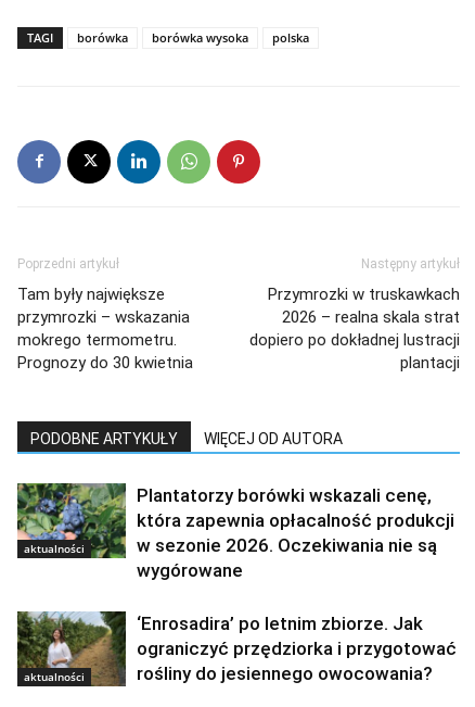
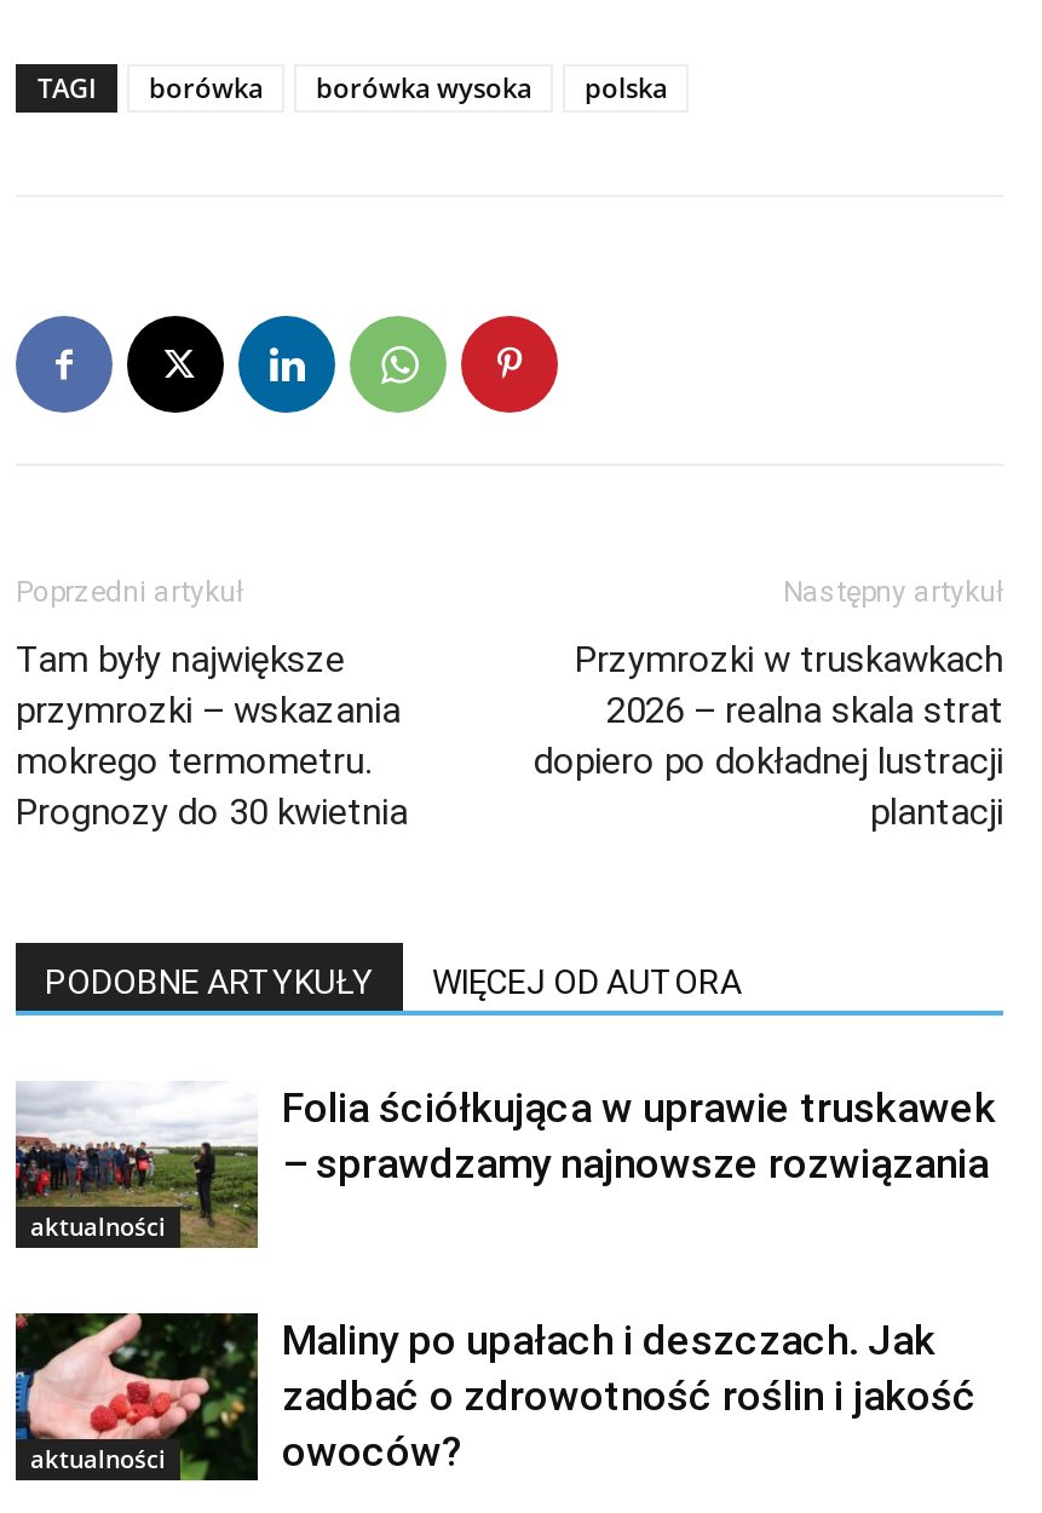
- [image]
- Plantatorzy borówki wskazali cenę,
- która zapewnia opłacalność produkcji
- w sezonie 2026. Oczekiwania nie są
- wygórowane
+ [image]
+ Folia ściółkująca w uprawie truskawek
+ – sprawdzamy najnowsze rozwiązania

- [image]
- ‘Enrosadira’ po letnim zbiorze. Jak
- ograniczyć przędziorka i przygotować
- rośliny do jesiennego owocowania?
+ [image]
+ Maliny po upałach i deszczach. Jak
+ zadbać o zdrowotność roślin i jakość
+ owoców?
